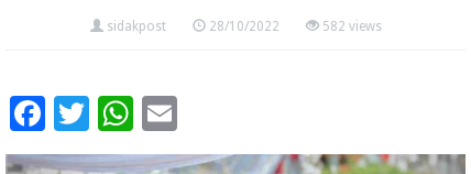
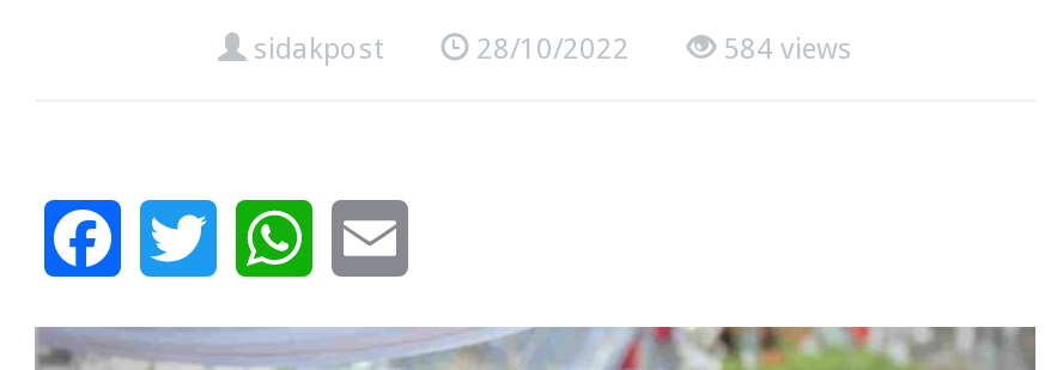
- 582 views
+ 584 views
